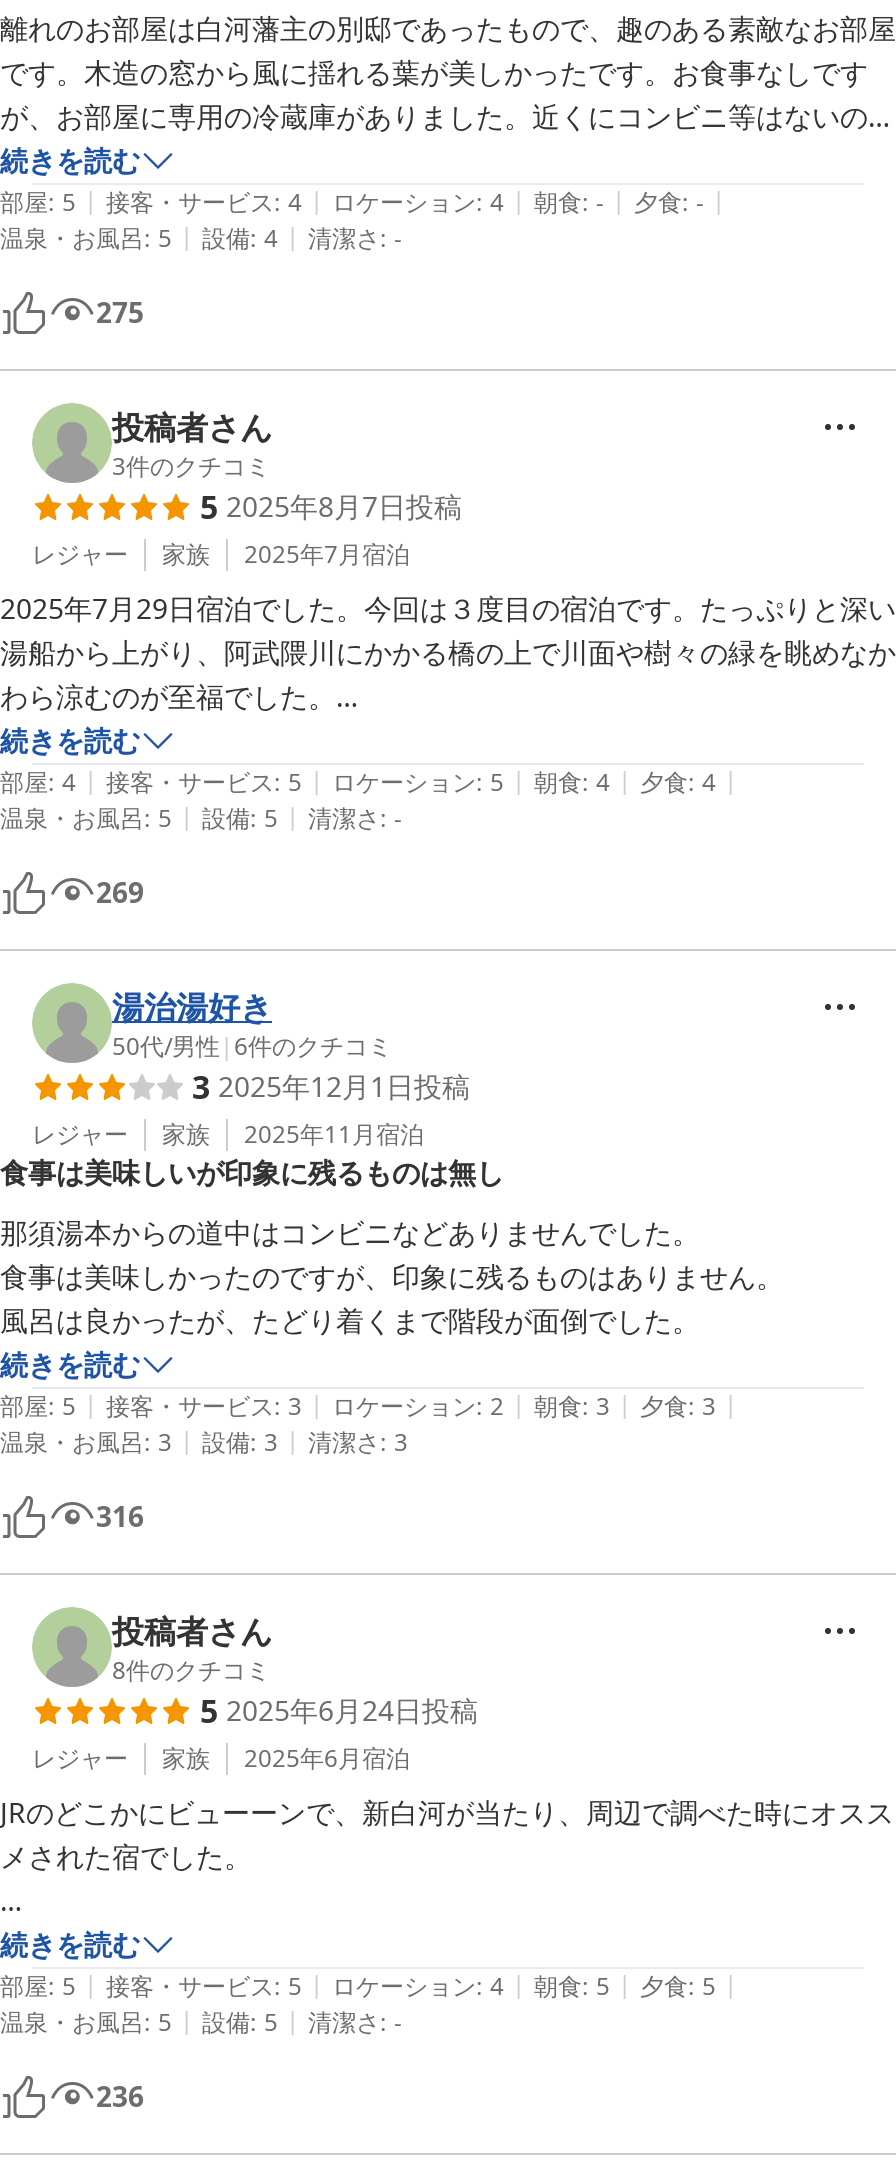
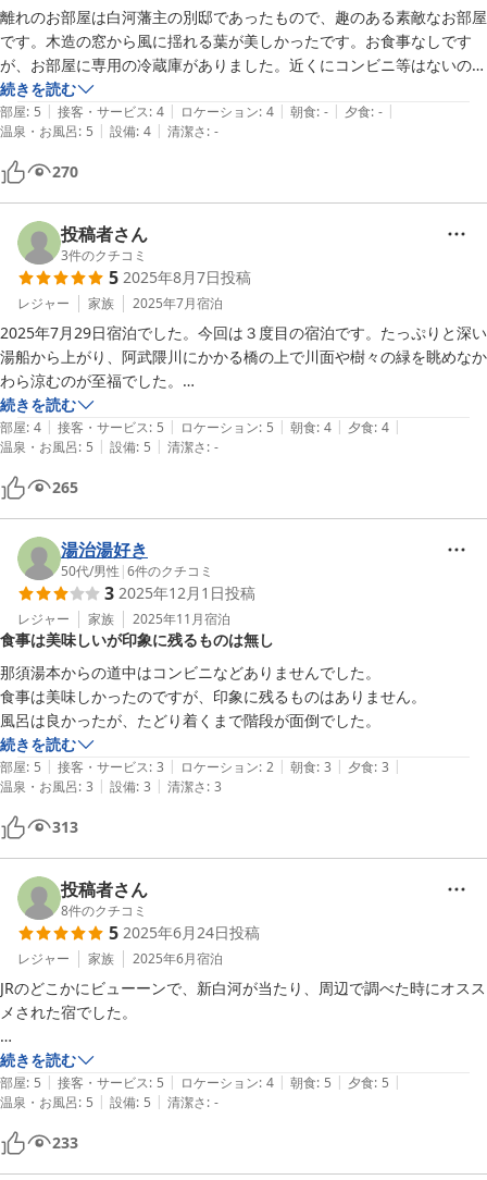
- 275
+ 270

- 269
+ 265

- 316
+ 313

- 236
+ 233
